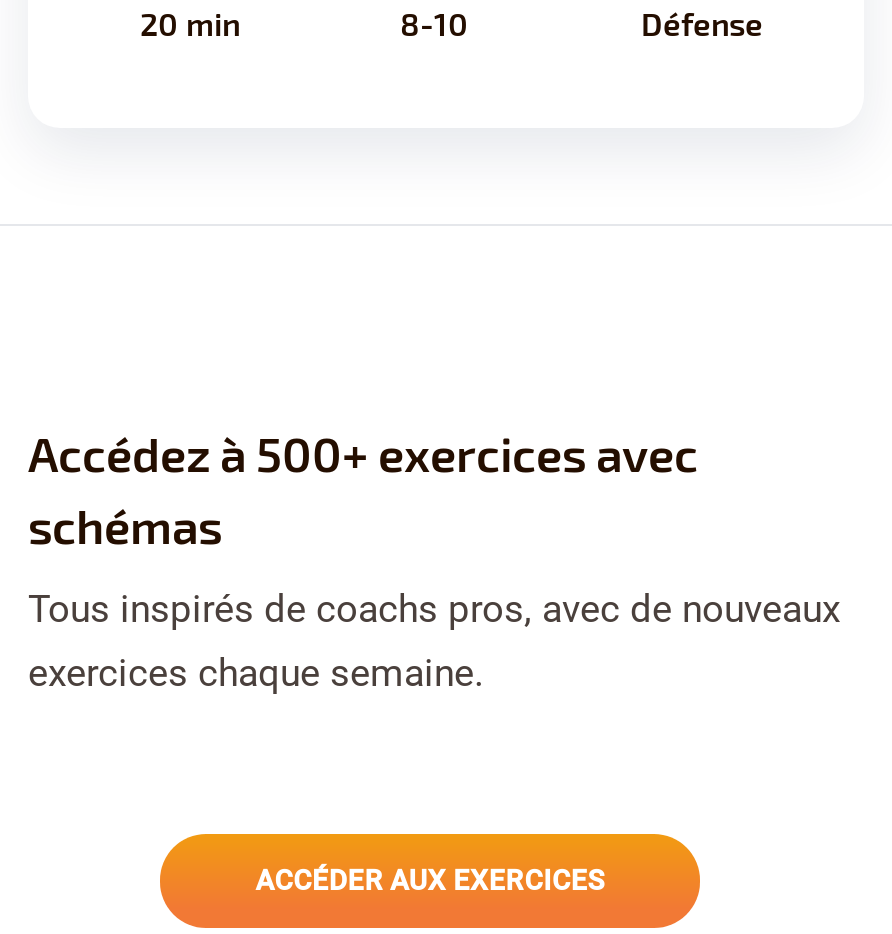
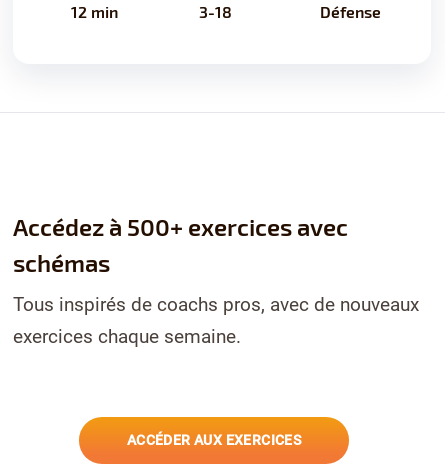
- 20 min
+ 12 min

- 8-10
+ 3-18
